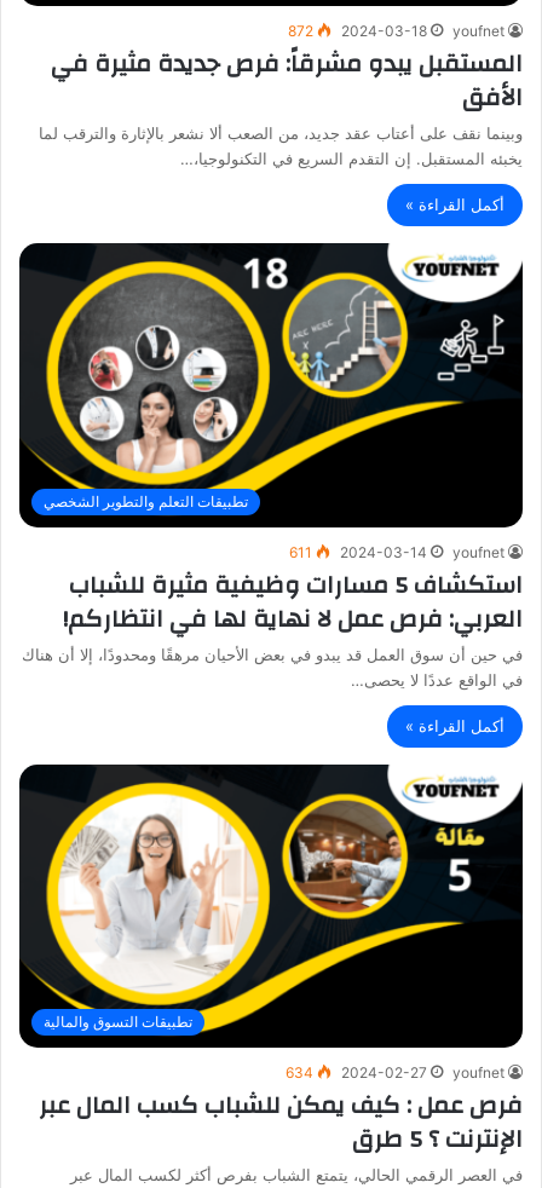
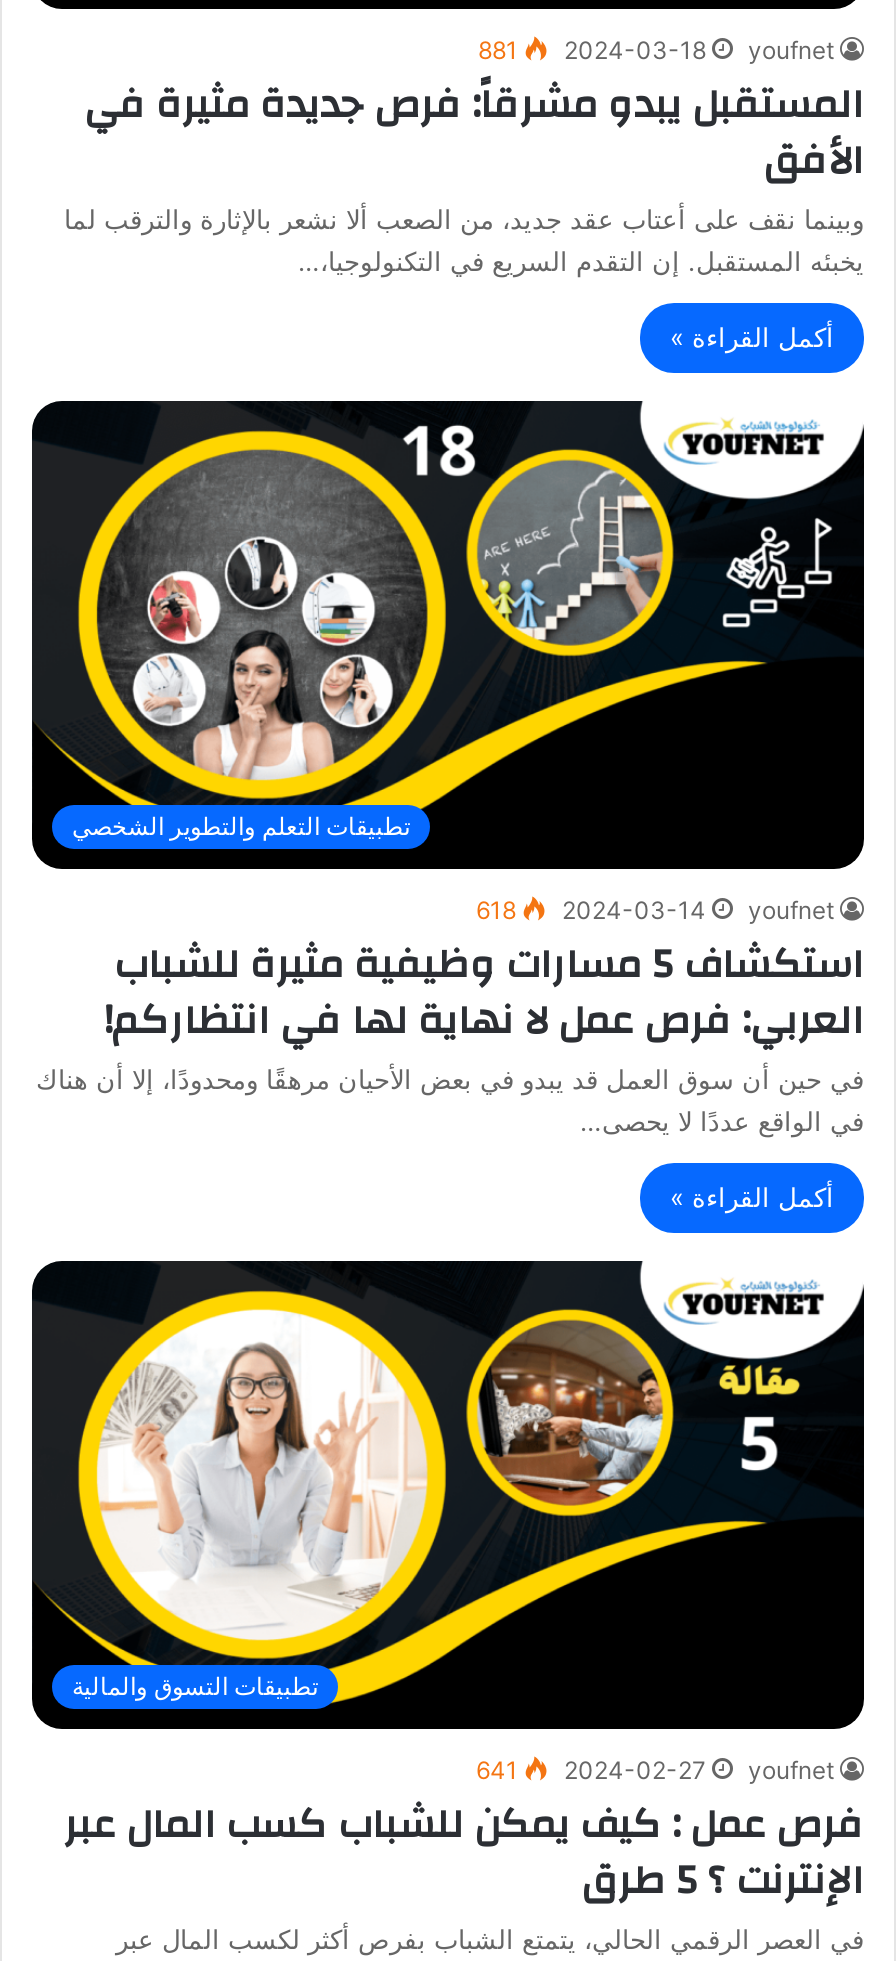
- 872 2024-03-18 youfnet
+ 881 2024-03-18 youfnet

- 611 2024-03-14 youfnet
+ 618 2024-03-14 youfnet

- 634 2024-02-27 youfnet
+ 641 2024-02-27 youfnet
